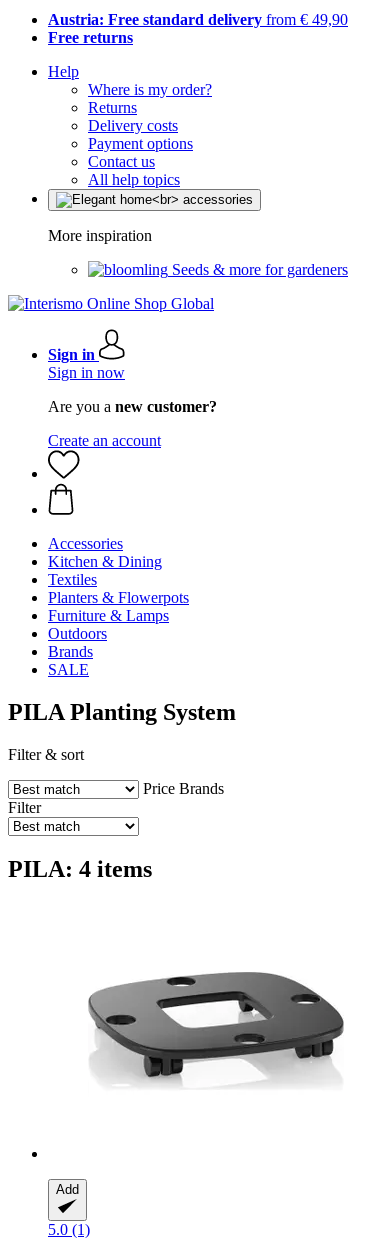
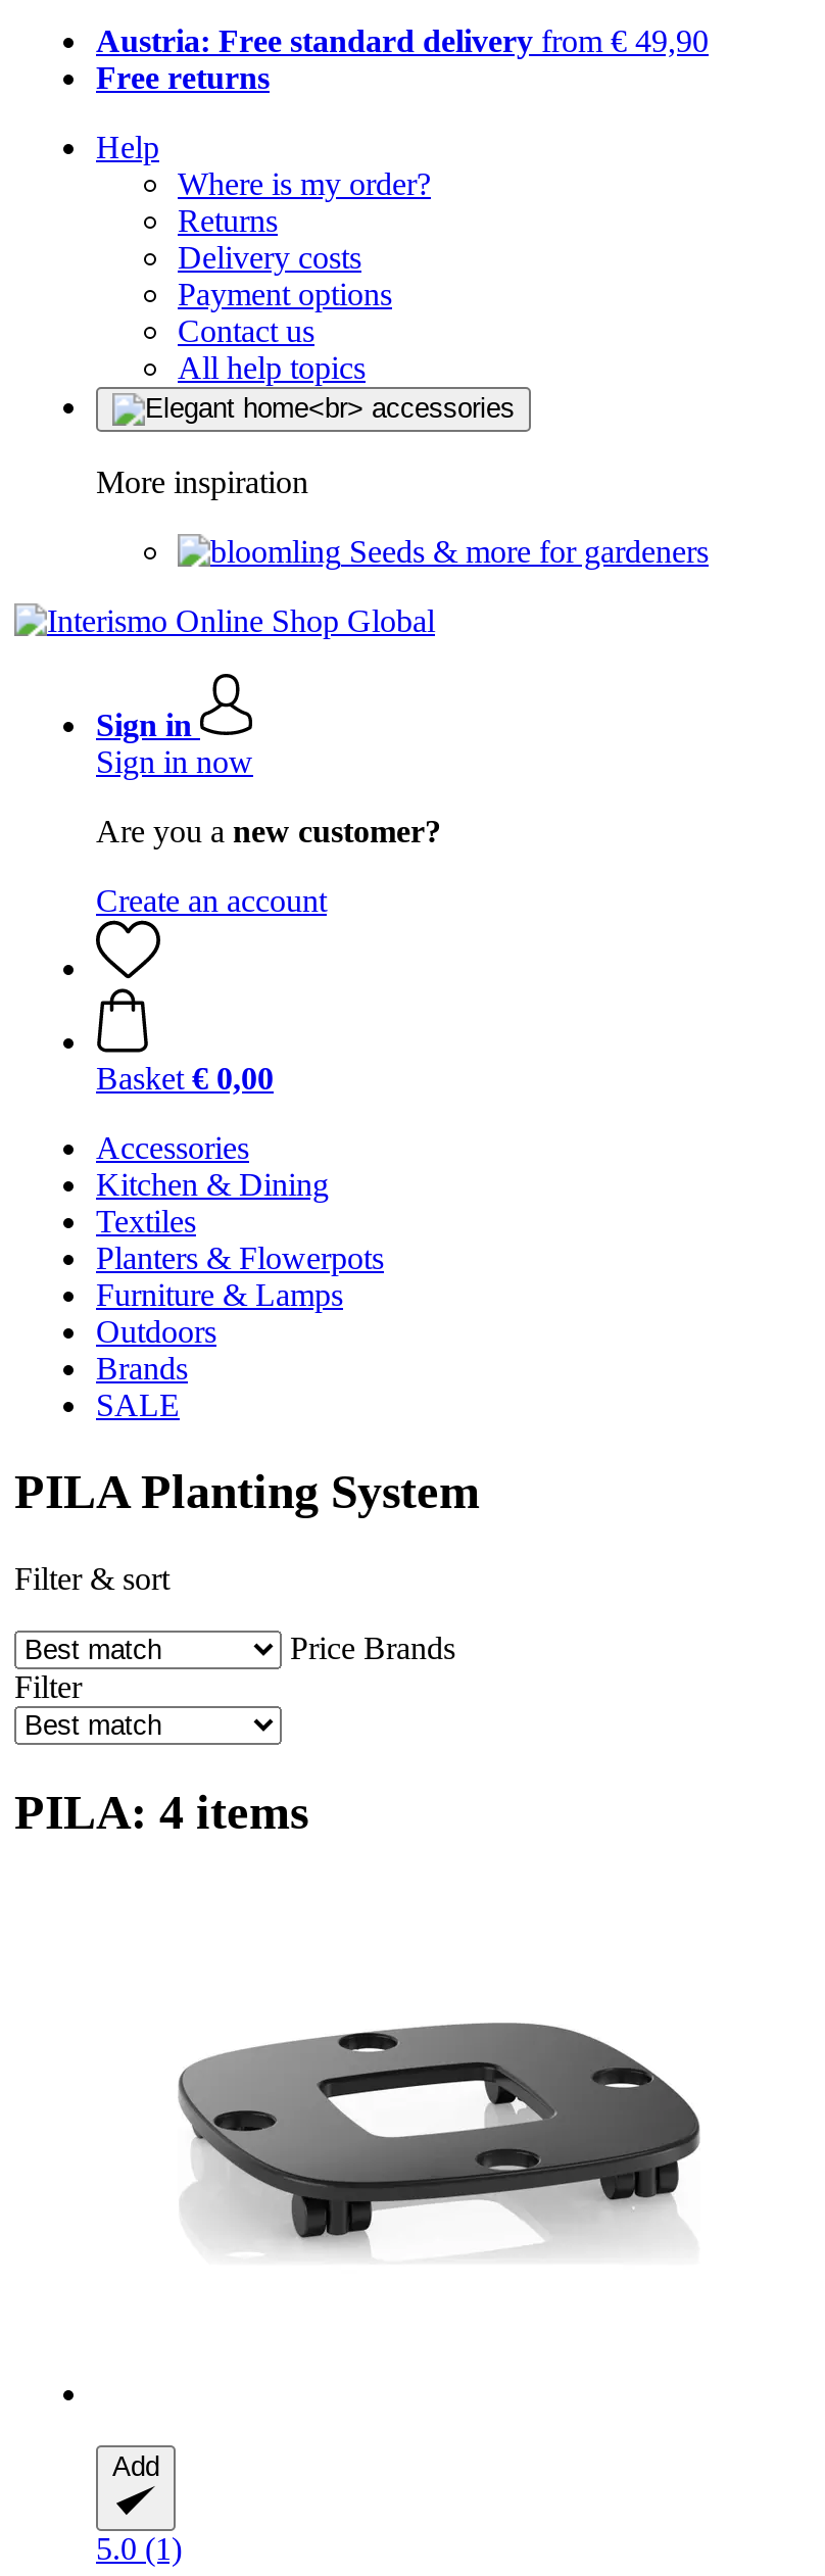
+ Basket € 0,00
